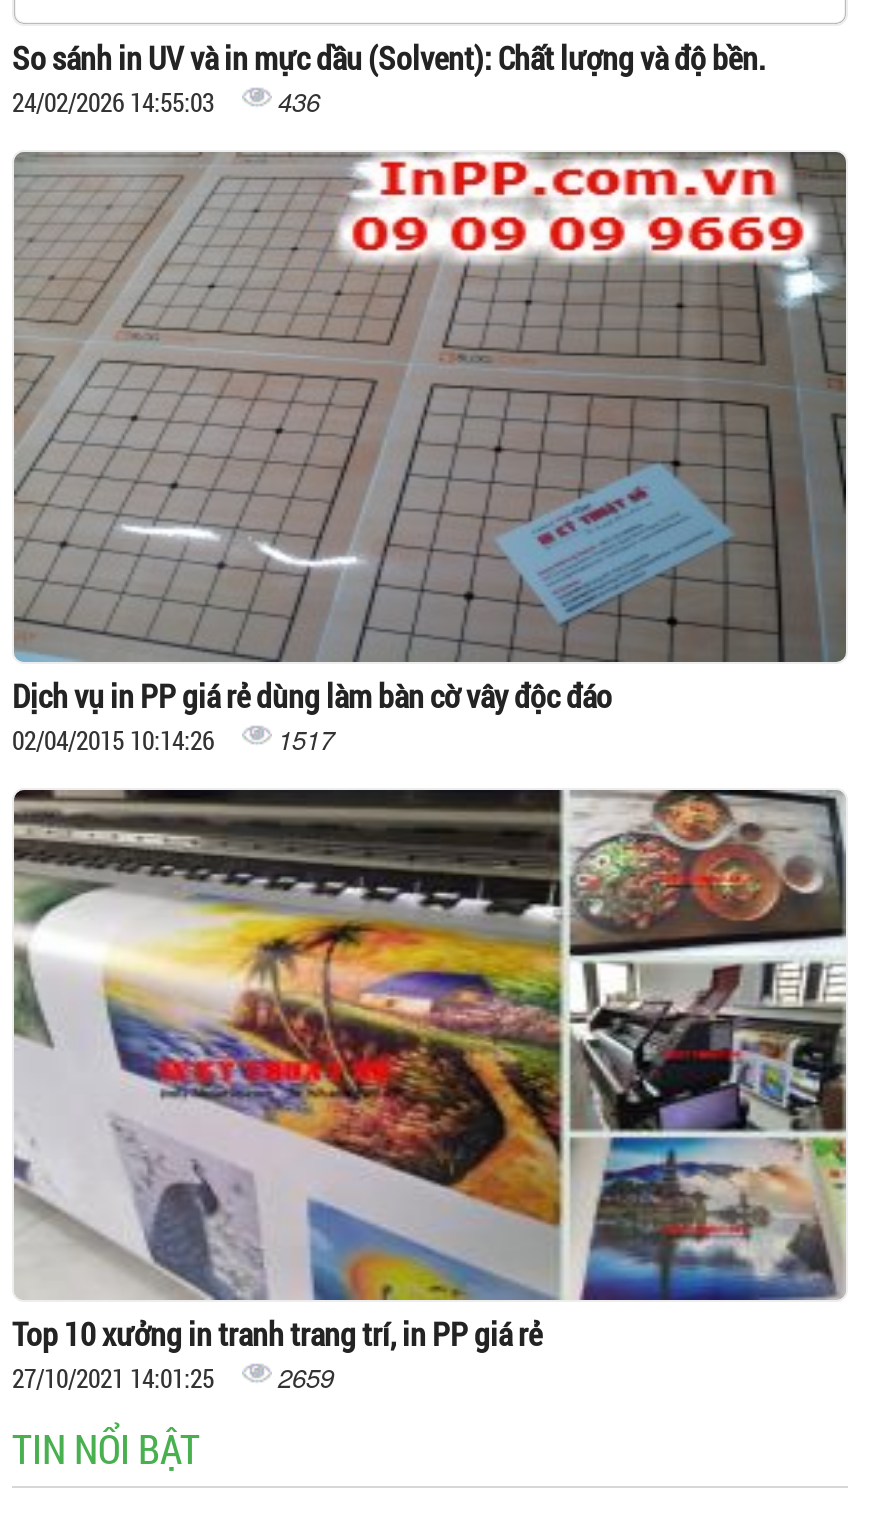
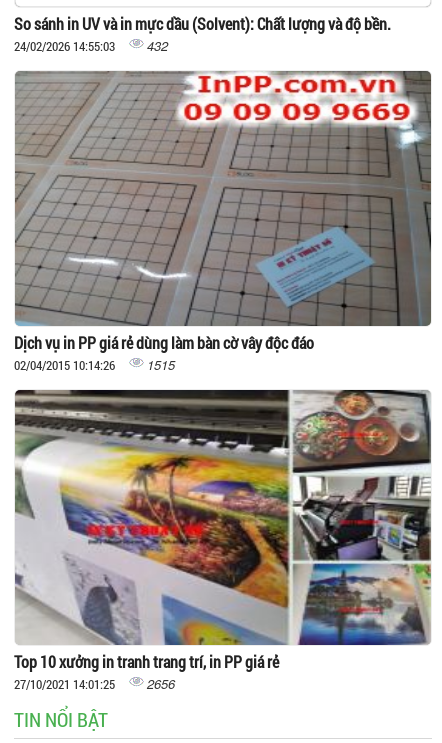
- 24/02/2026 14:55:03 436
+ 24/02/2026 14:55:03 432

- 02/04/2015 10:14:26 1517
+ 02/04/2015 10:14:26 1515

- 27/10/2021 14:01:25 2659
+ 27/10/2021 14:01:25 2656
